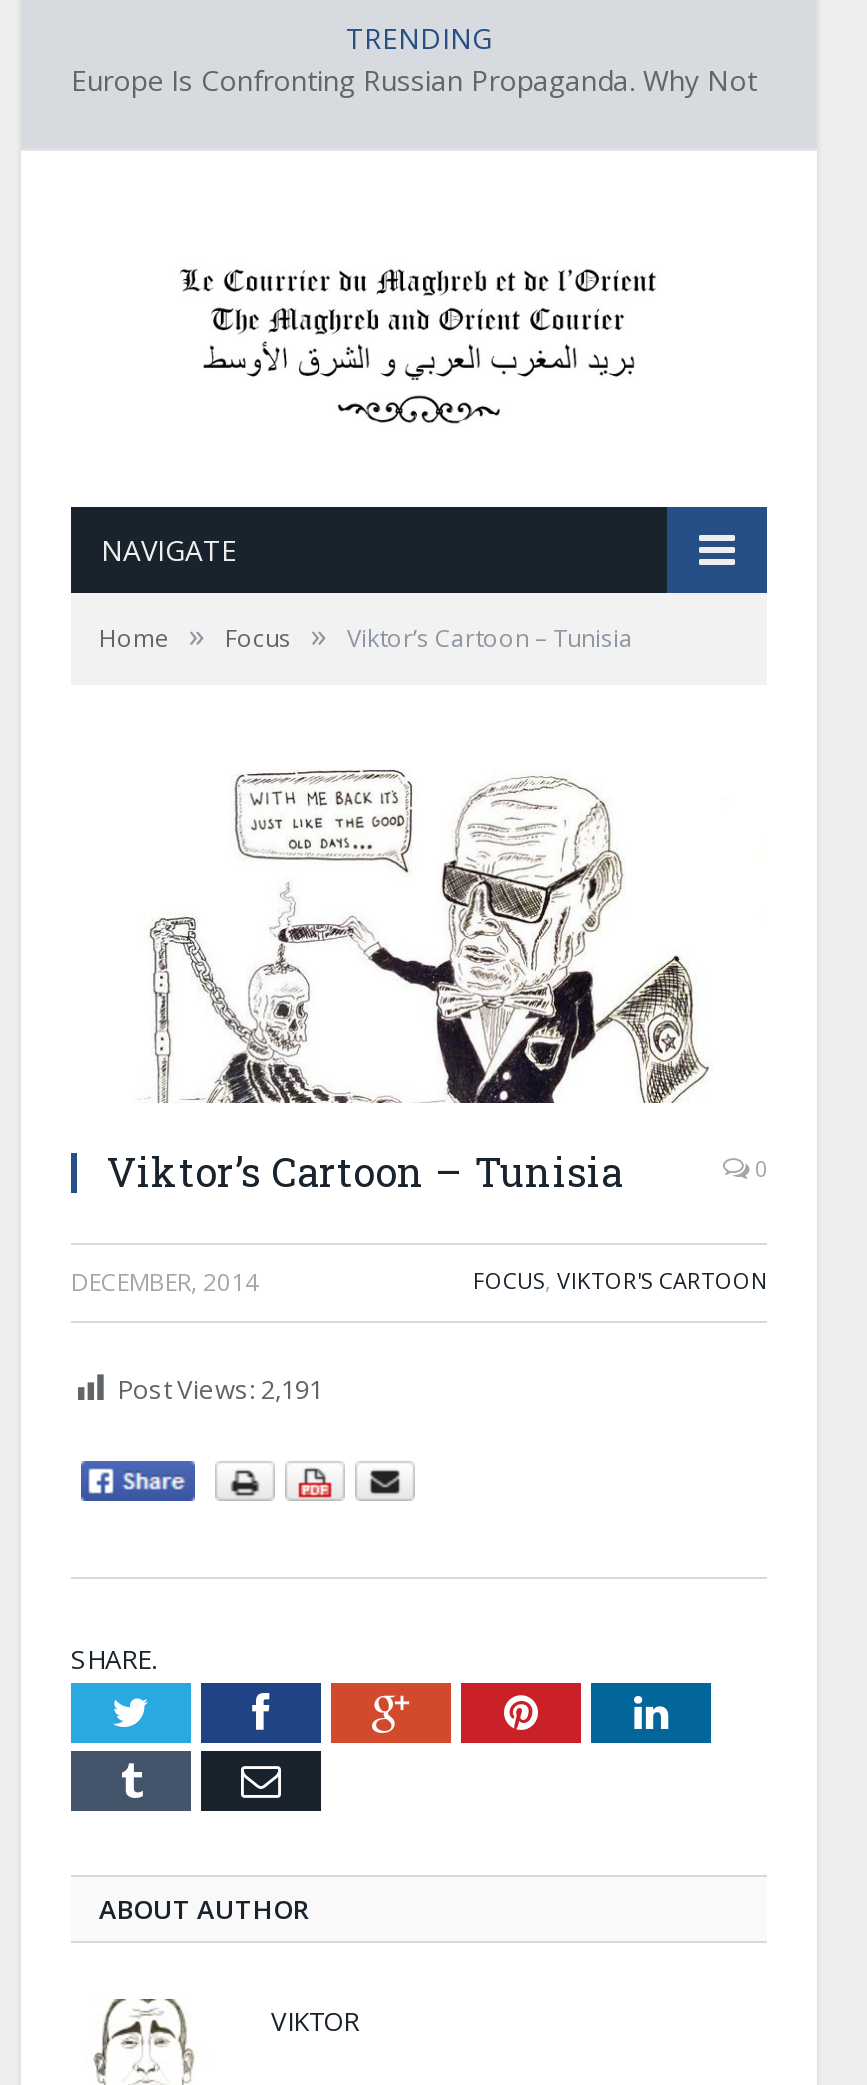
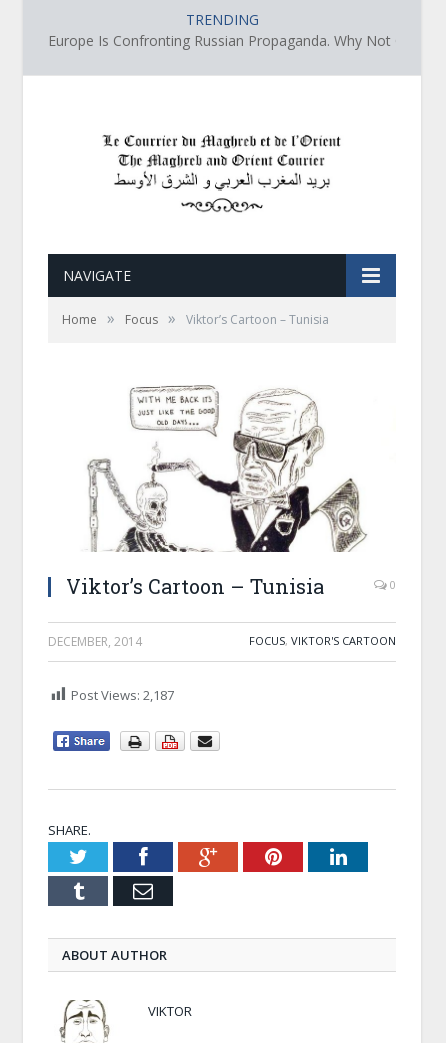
- Post Views: 2,191
+ Post Views: 2,187
